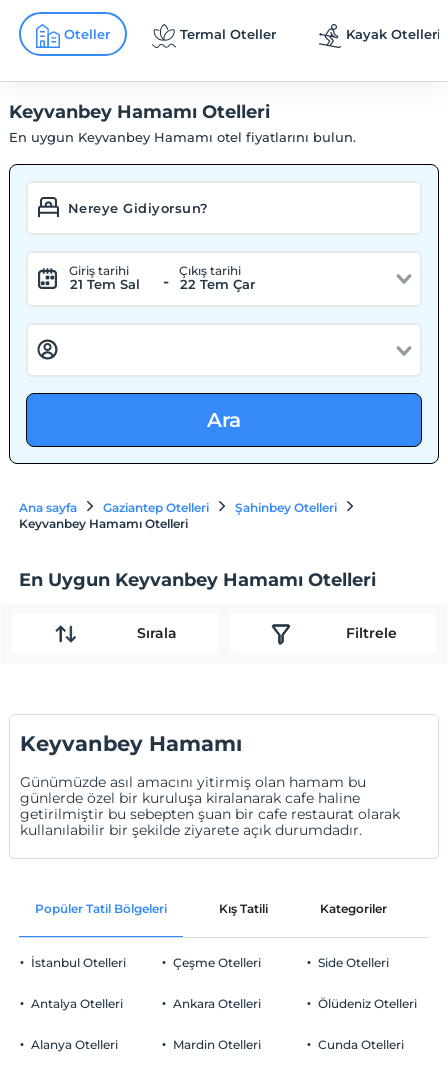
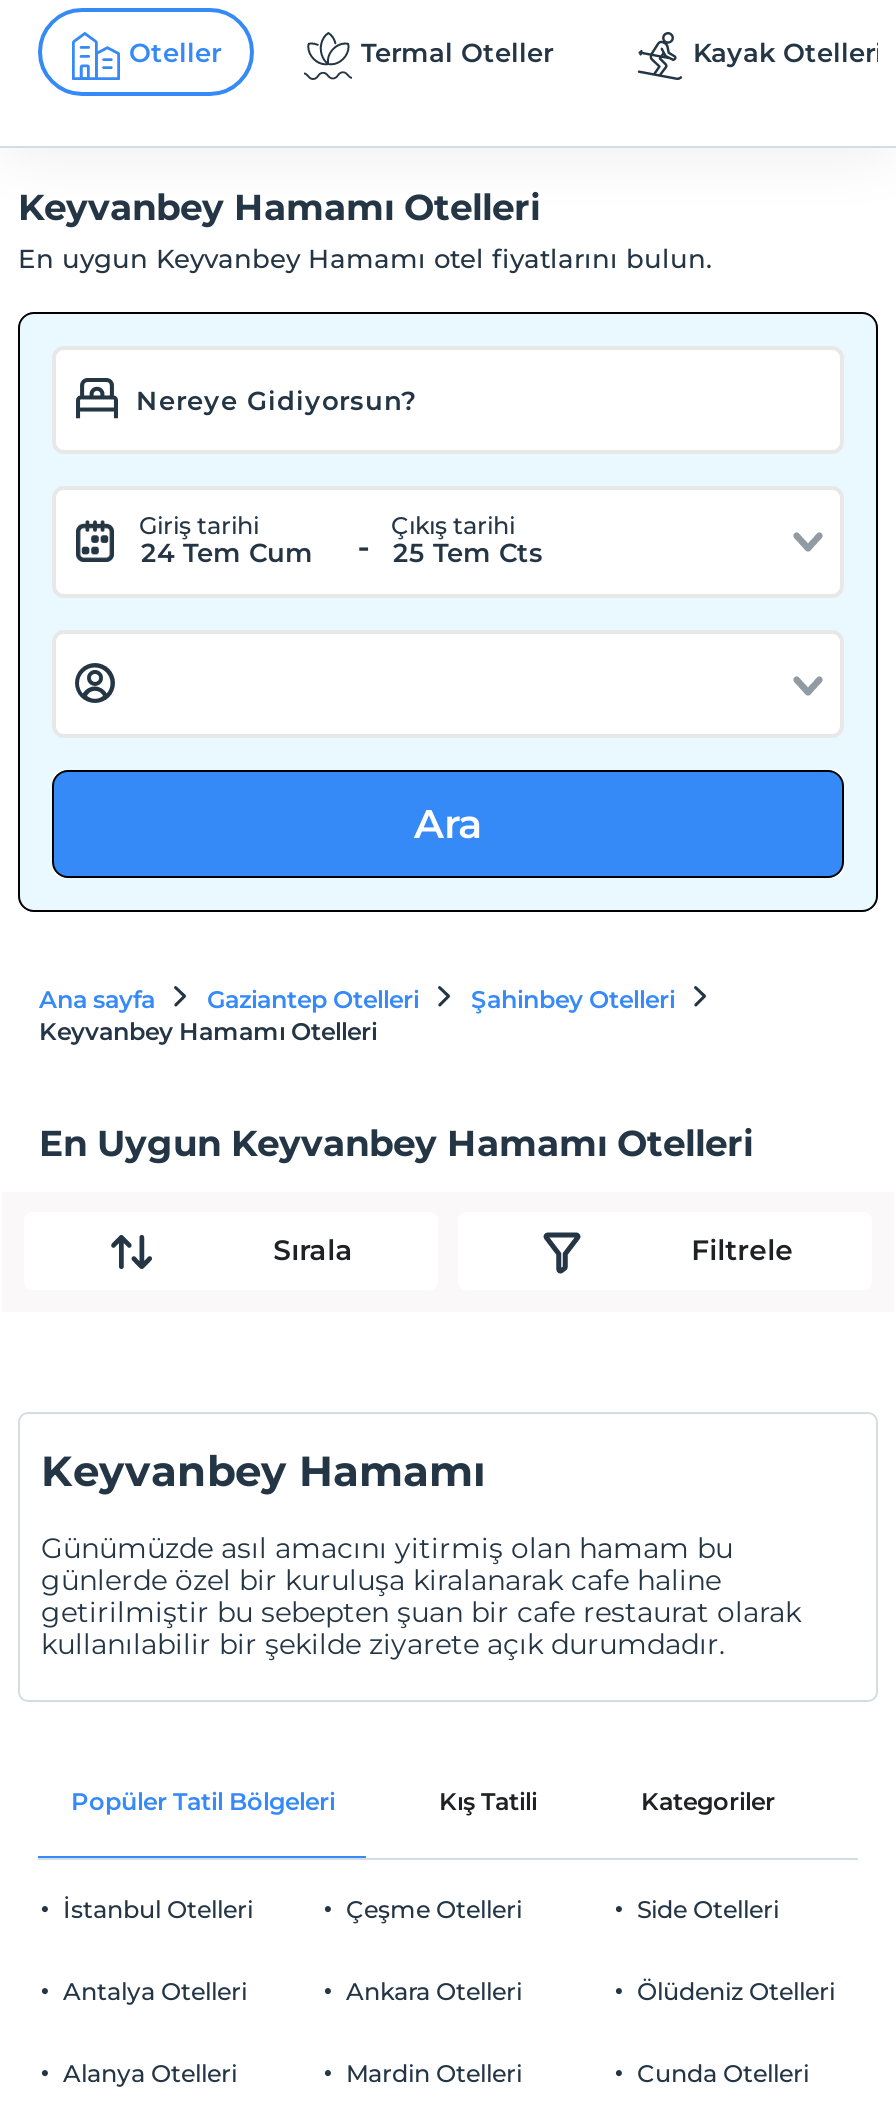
- 21 Tem Sal
+ 24 Tem Cum

- 22 Tem Çar
+ 25 Tem Cts
